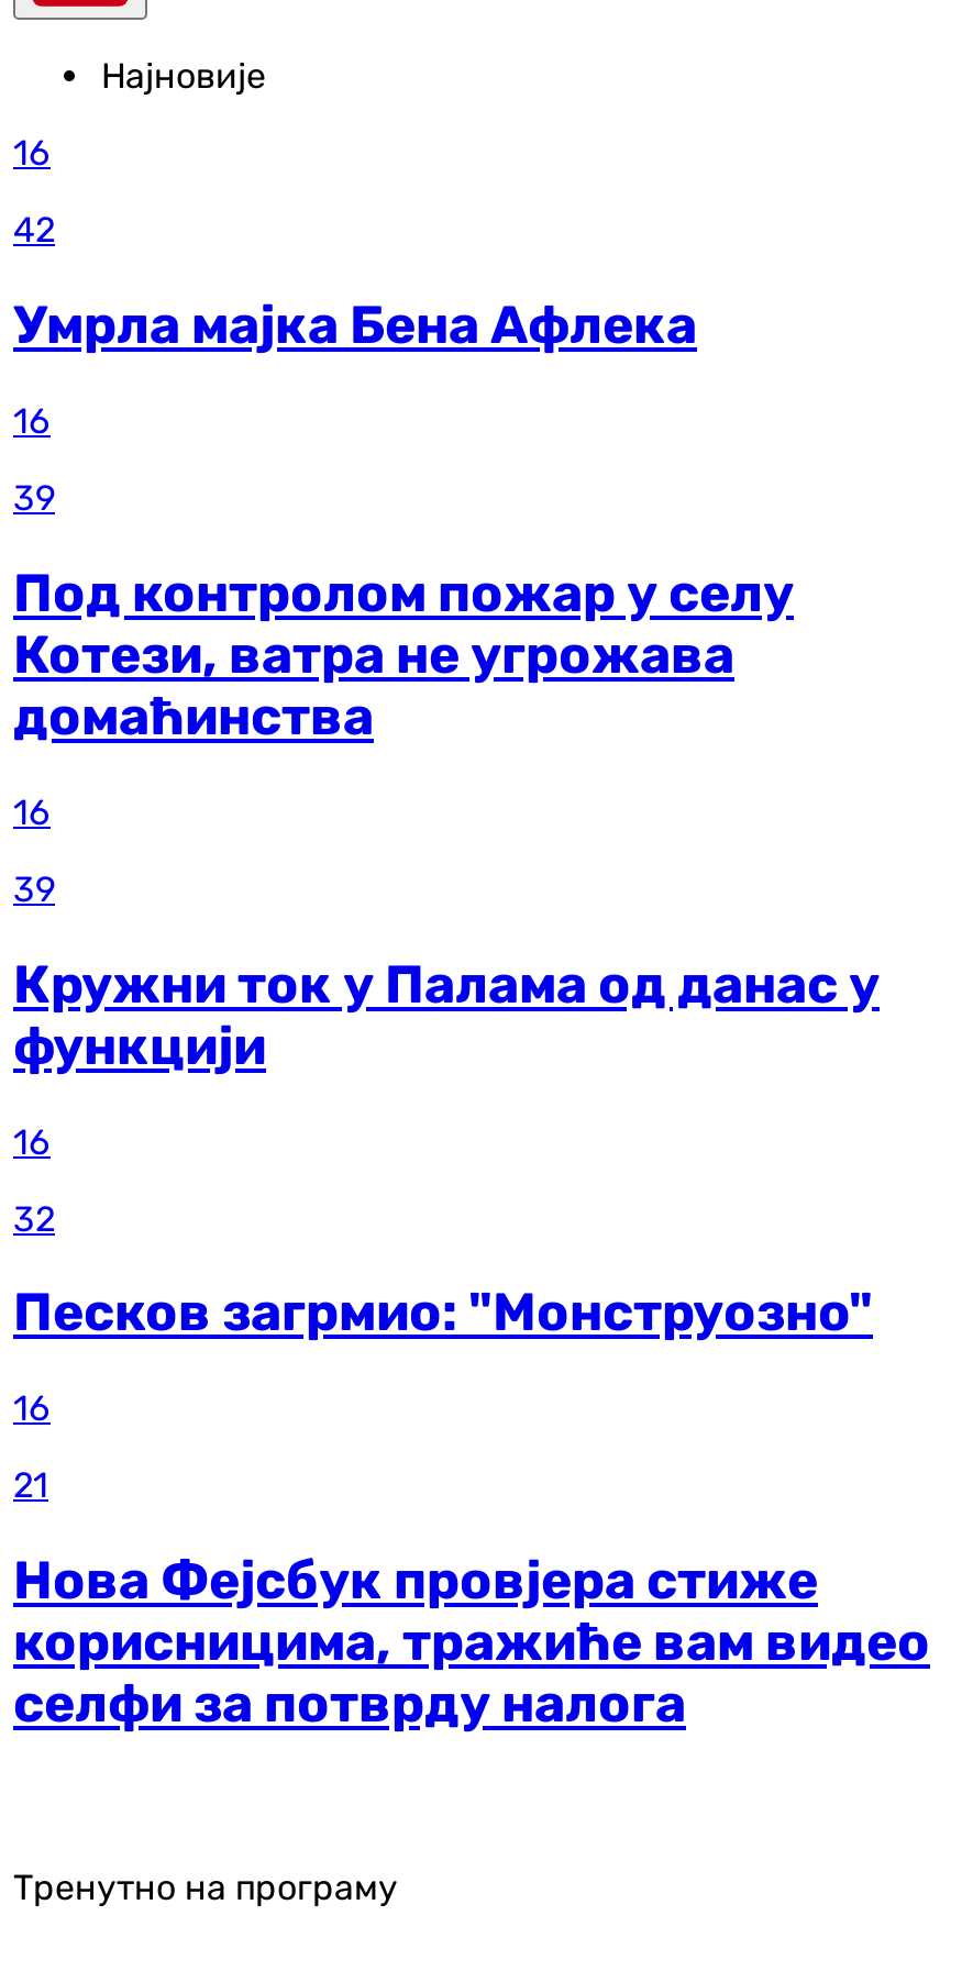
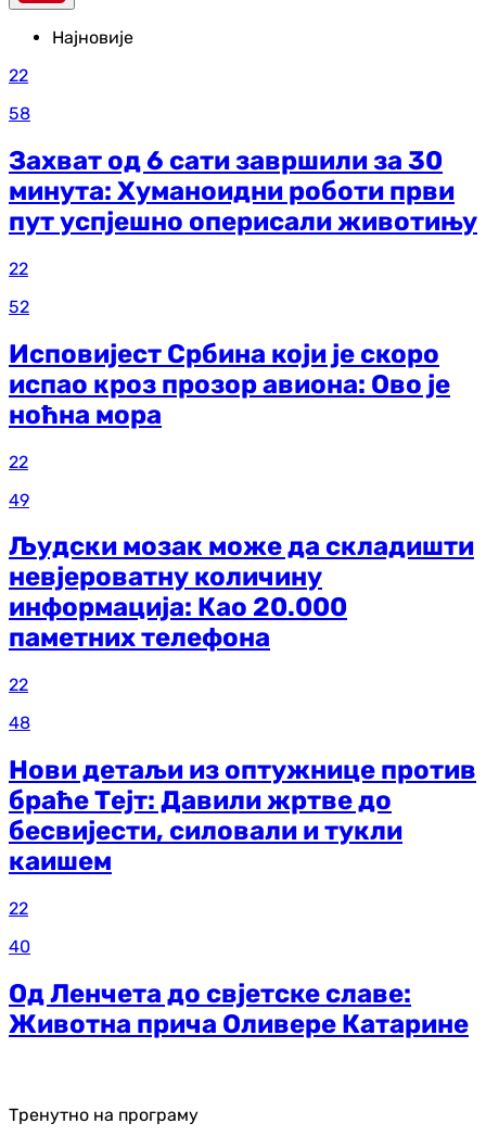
- 16
+ 22

- 42
+ 58

- Умрла мајка Бена Афлека
+ Захват од 6 сати завршили за 30
+ минута: Хуманоидни роботи први
+ пут успјешно оперисали животињу

- 16
+ 22

- 39
+ 52

- Под контролом пожар у селу
- Котези, ватра не угрожава
- домаћинства
+ Исповијест Србина који је скоро
+ испао кроз прозор авиона: Ово је
+ ноћна мора

- 16
+ 22

- 39
+ 49

- Кружни ток у Палама од данас у
- функцији
+ Људски мозак може да складишти
+ невјероватну количину
+ информација: Као 20.000
+ паметних телефона

- 16
+ 22

- 32
+ 48

- Песков загрмио: "Монструозно"
+ Нови детаљи из оптужнице против
+ браће Тејт: Давили жртве до
+ бесвијести, силовали и тукли
+ каишем

- 16
+ 22

- 21
+ 40

- Нова Фејсбук провјера стиже
- корисницима, тражиће вам видео
- селфи за потврду налога
+ Од Ленчета до свјетске славе:
+ Животна прича Оливере Катарине
